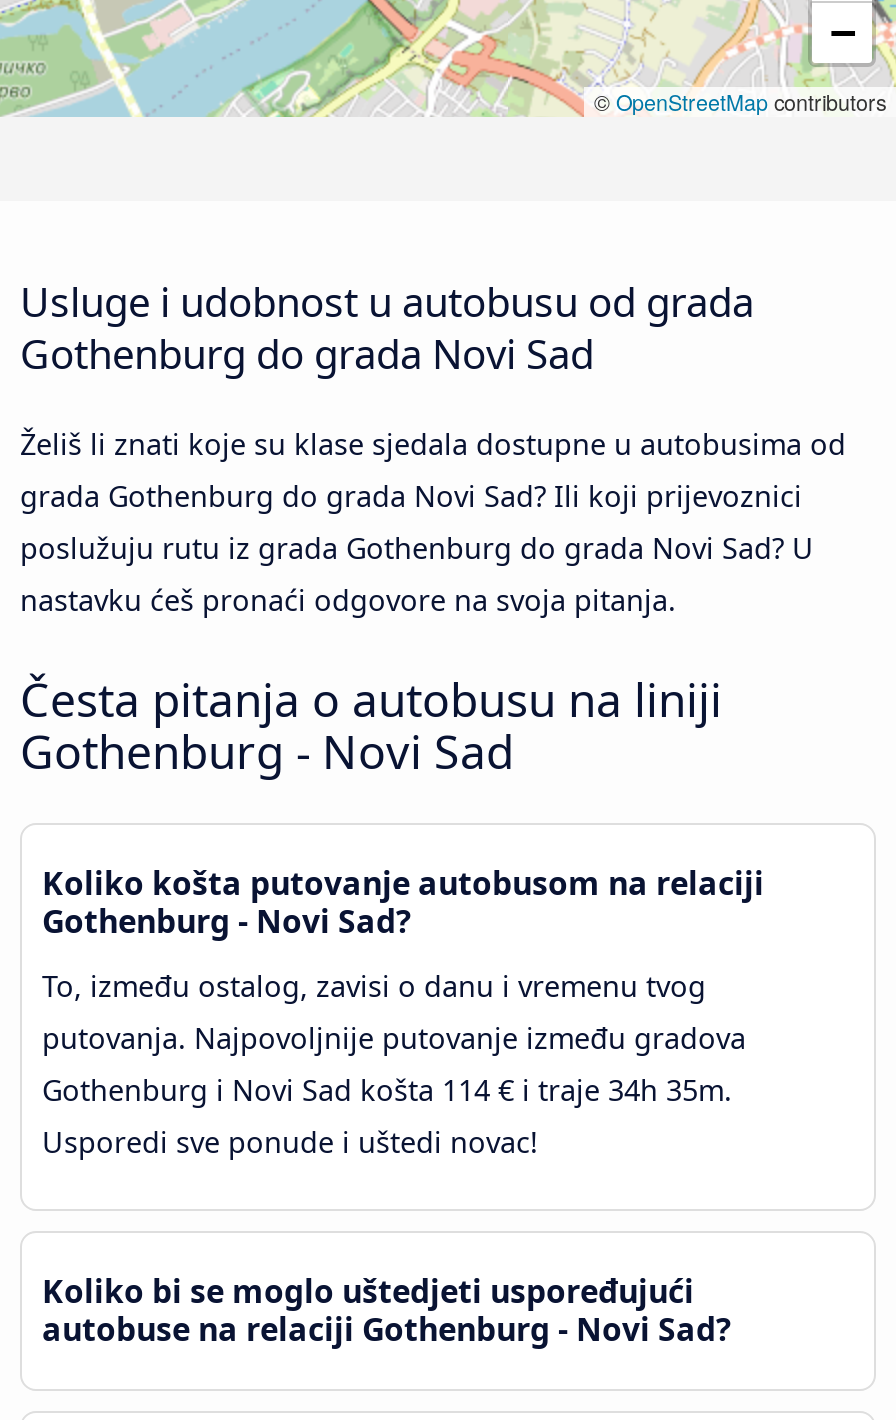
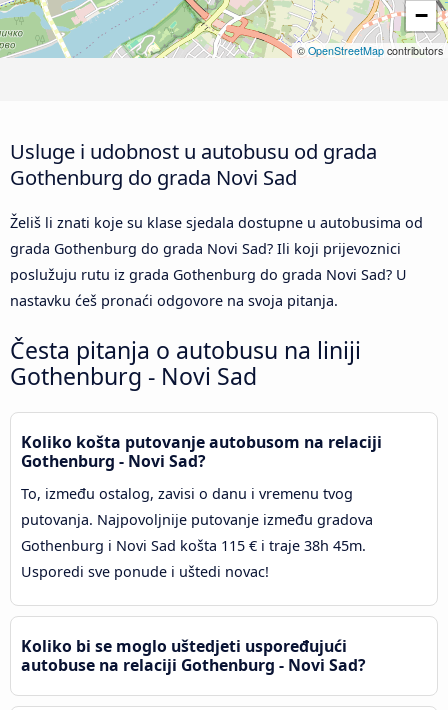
- Gothenburg i Novi Sad košta 114 € i traje 34h 35m.
+ Gothenburg i Novi Sad košta 115 € i traje 38h 45m.
